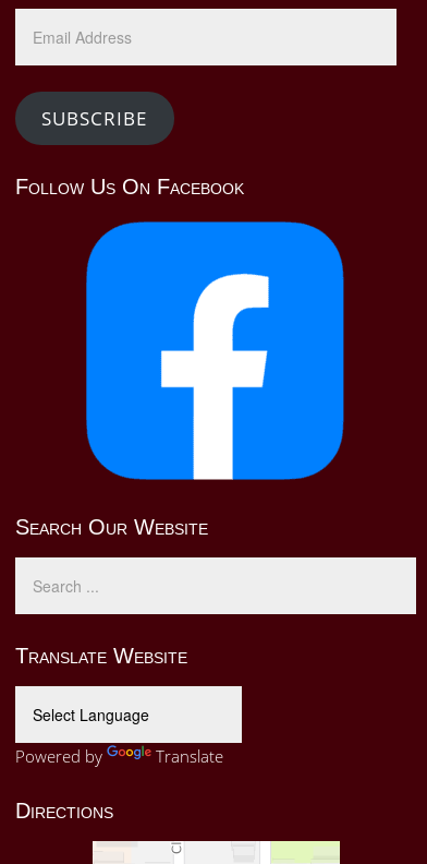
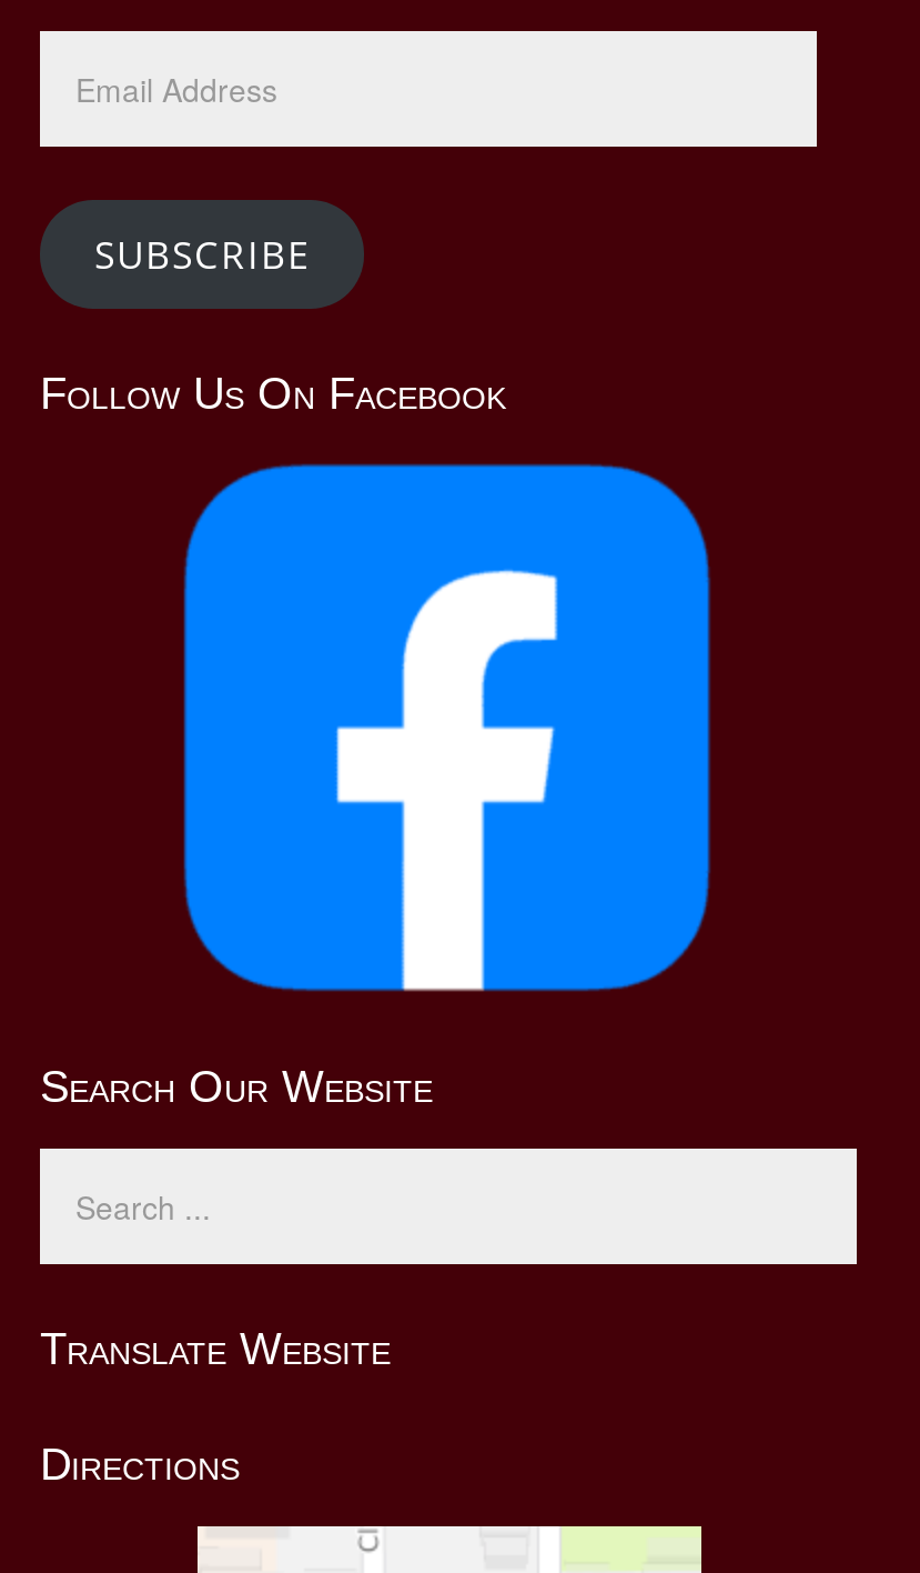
- Powered by
- Translate
